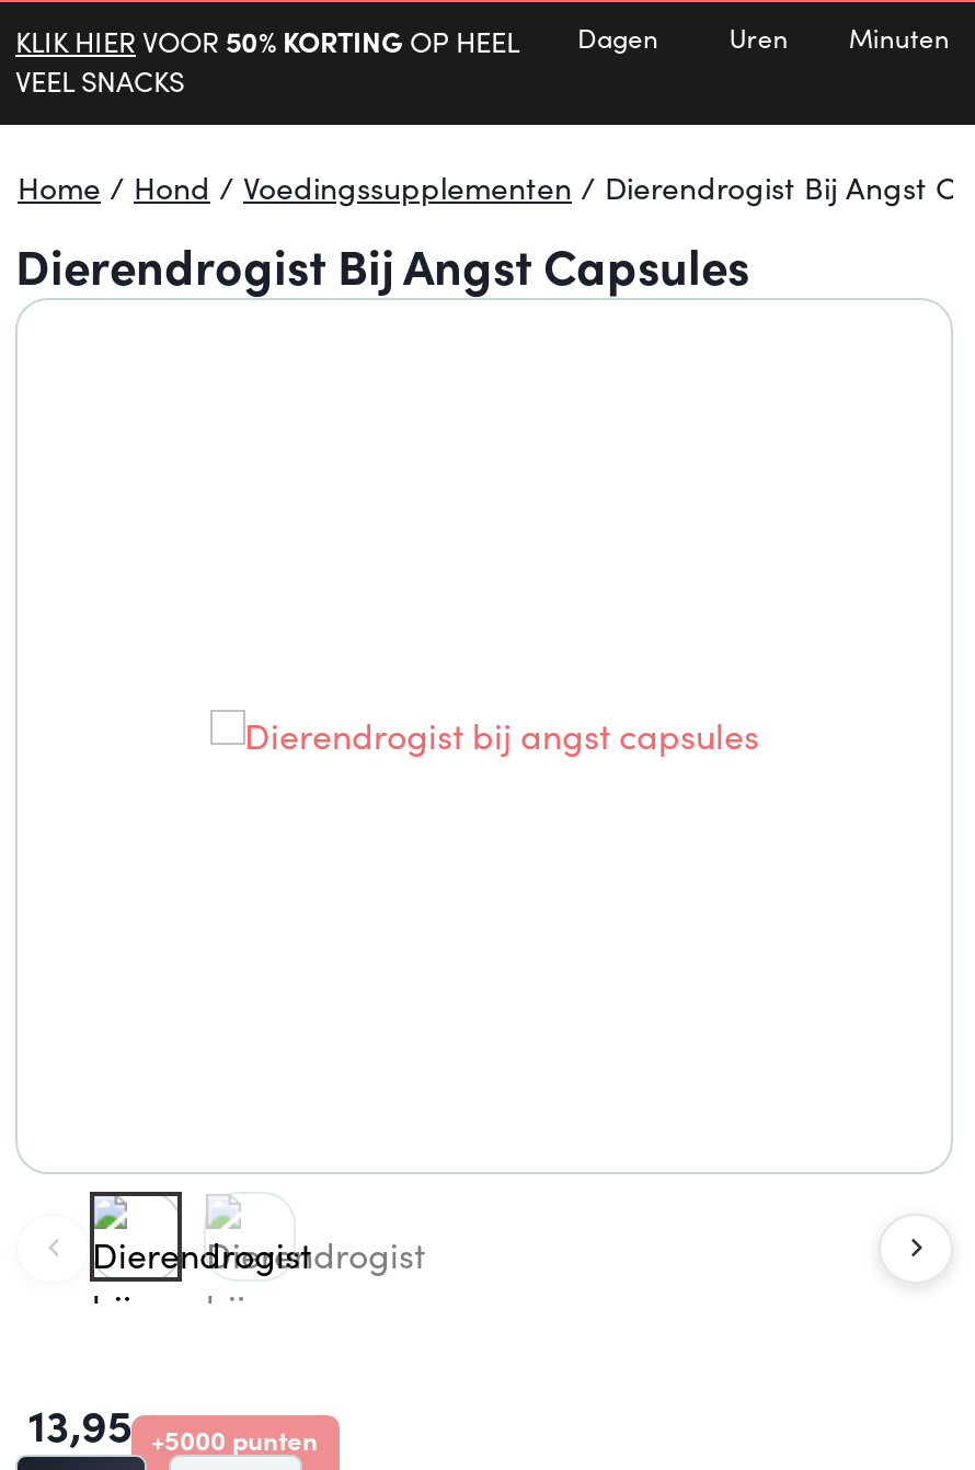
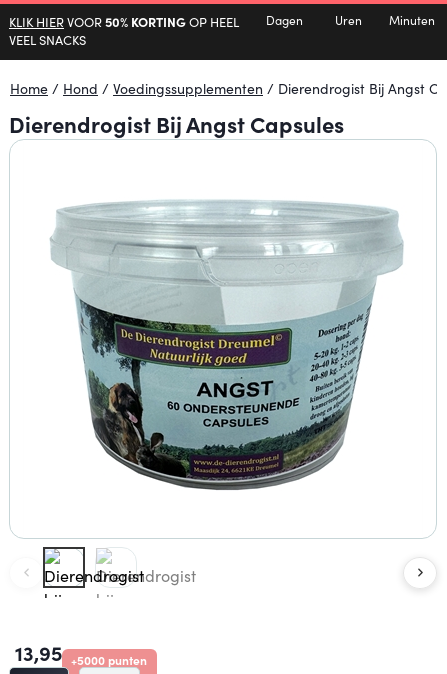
+ [image]
